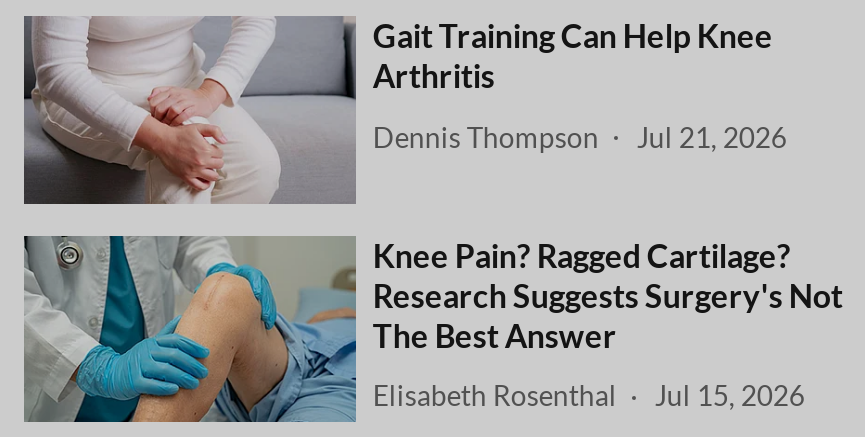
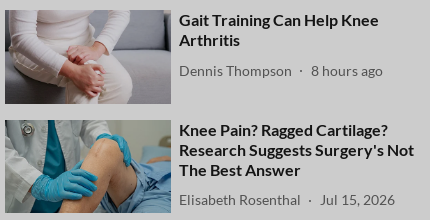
- Dennis Thompson Jul 21, 2026
+ Dennis Thompson 8 hours ago
